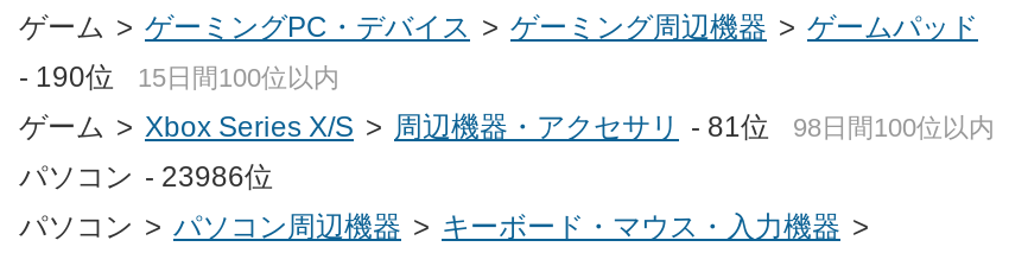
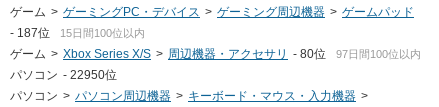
- - 190位 15日間100位以内
+ - 187位 15日間100位以内

- ゲーム > Xbox Series X/S > 周辺機器・アクセサリ - 81位
+ ゲーム > Xbox Series X/S > 周辺機器・アクセサリ - 80位

- 98日間100位以内
+ 97日間100位以内

- パソコン - 23986位
+ パソコン - 22950位
